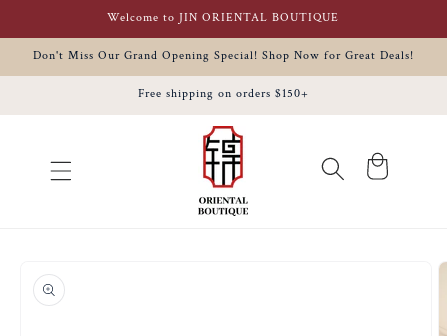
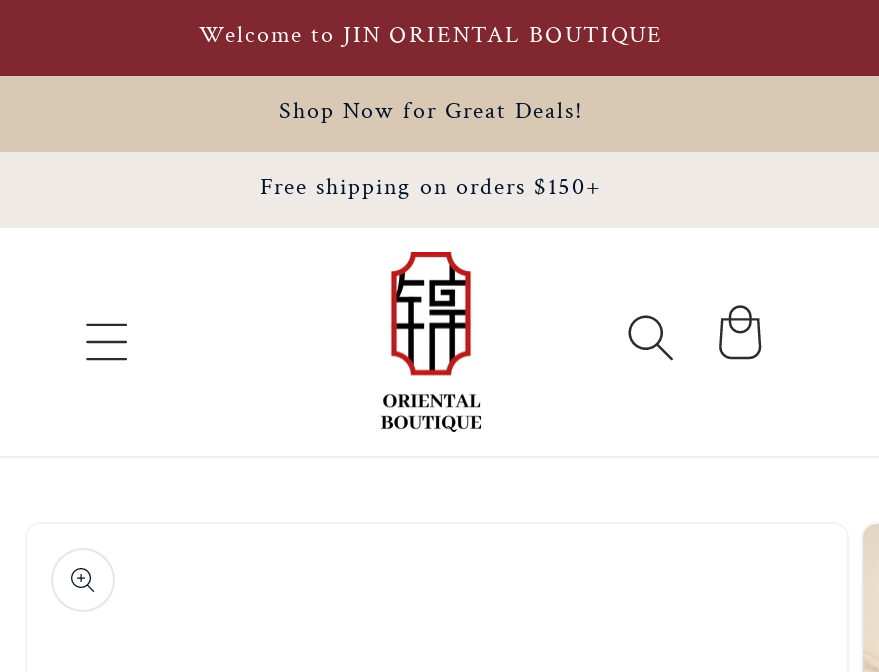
- Don't Miss Our Grand Opening Special! Shop Now for Great Deals!
+ Shop Now for Great Deals!
